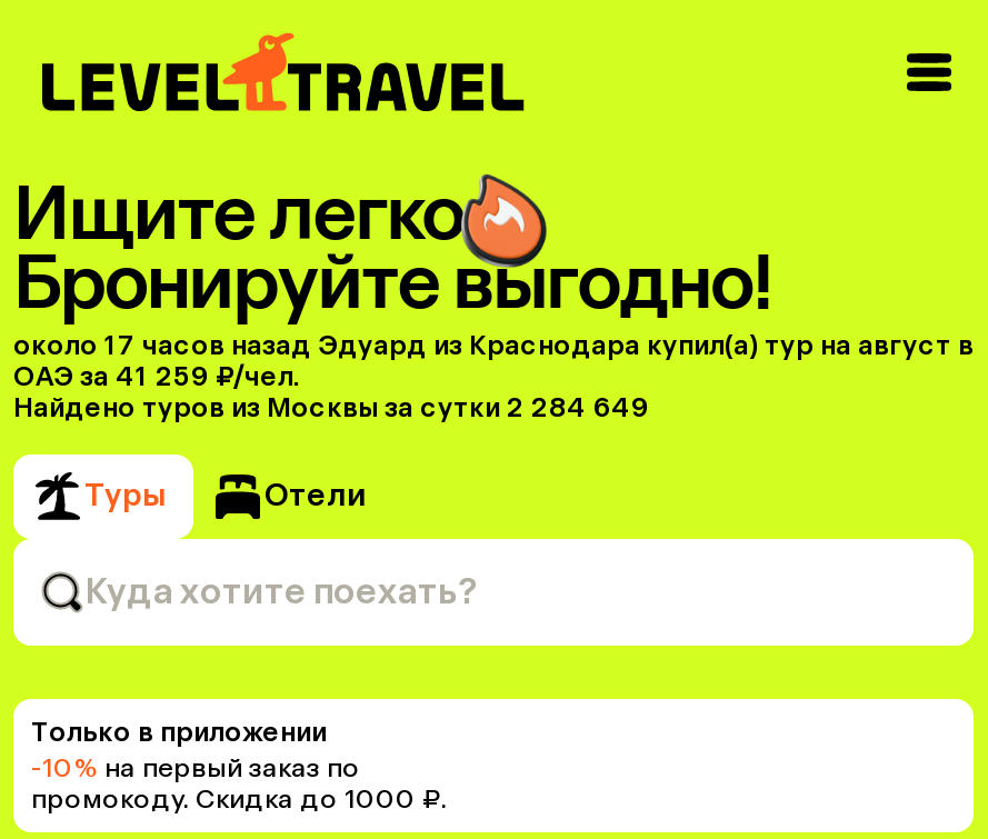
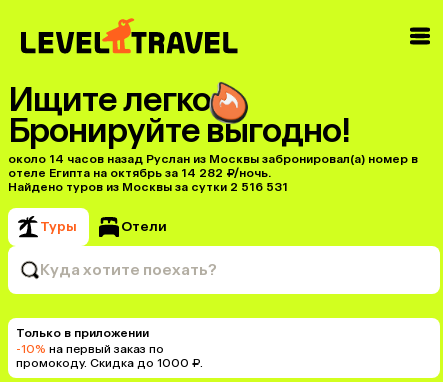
- около 17 часов назад Эдуард из Краснодара купил(a) тур на август в
- ОАЭ за 41 259 ₽/чел.
- Найдено туров из Москвы за сутки 2 284 649
+ около 14 часов назад Руслан из Москвы забронировал(а) номер в
+ отеле Египта на октябрь за 14 282 ₽/ночь.
+ Найдено туров из Москвы за сутки 2 516 531
